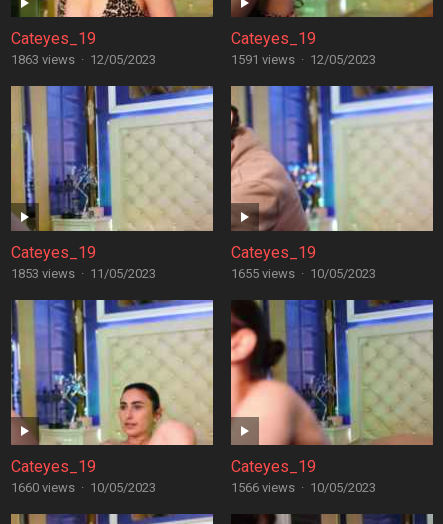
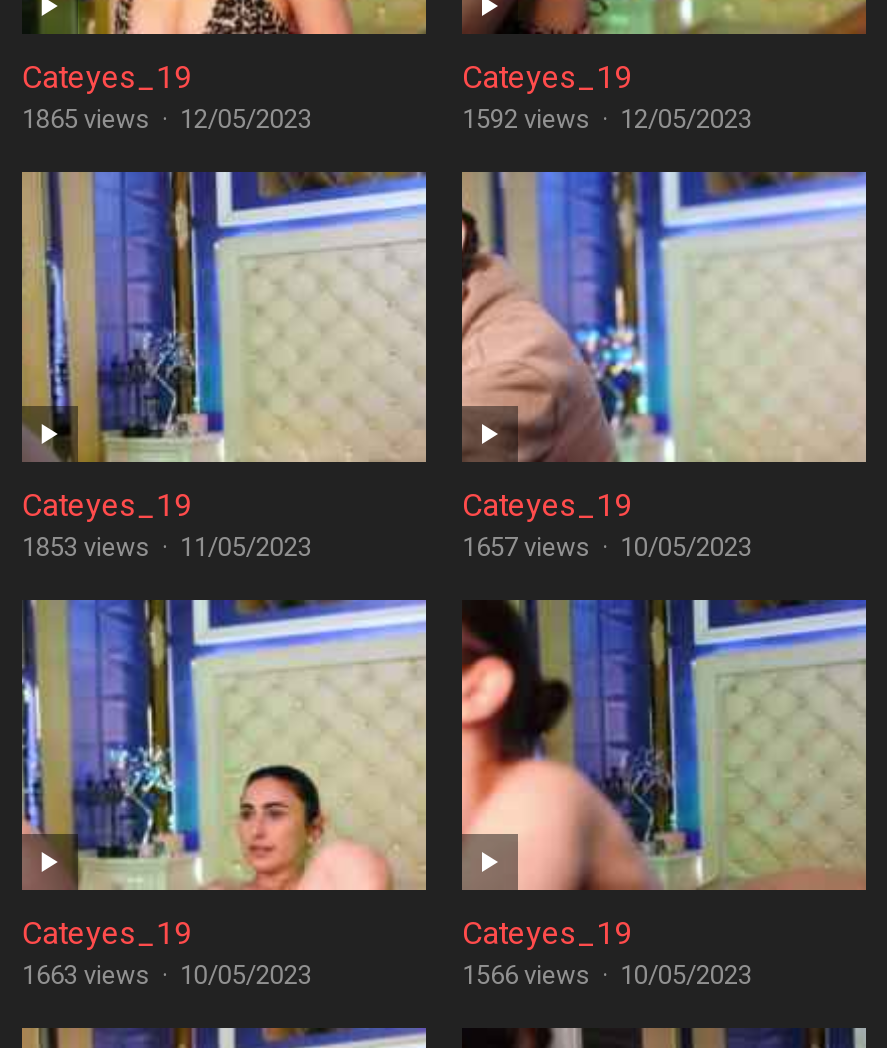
- 1863 views · 12/05/2023
+ 1865 views · 12/05/2023

- 1591 views · 12/05/2023
+ 1592 views · 12/05/2023

- 1655 views · 10/05/2023
+ 1657 views · 10/05/2023

- 1660 views · 10/05/2023
+ 1663 views · 10/05/2023
